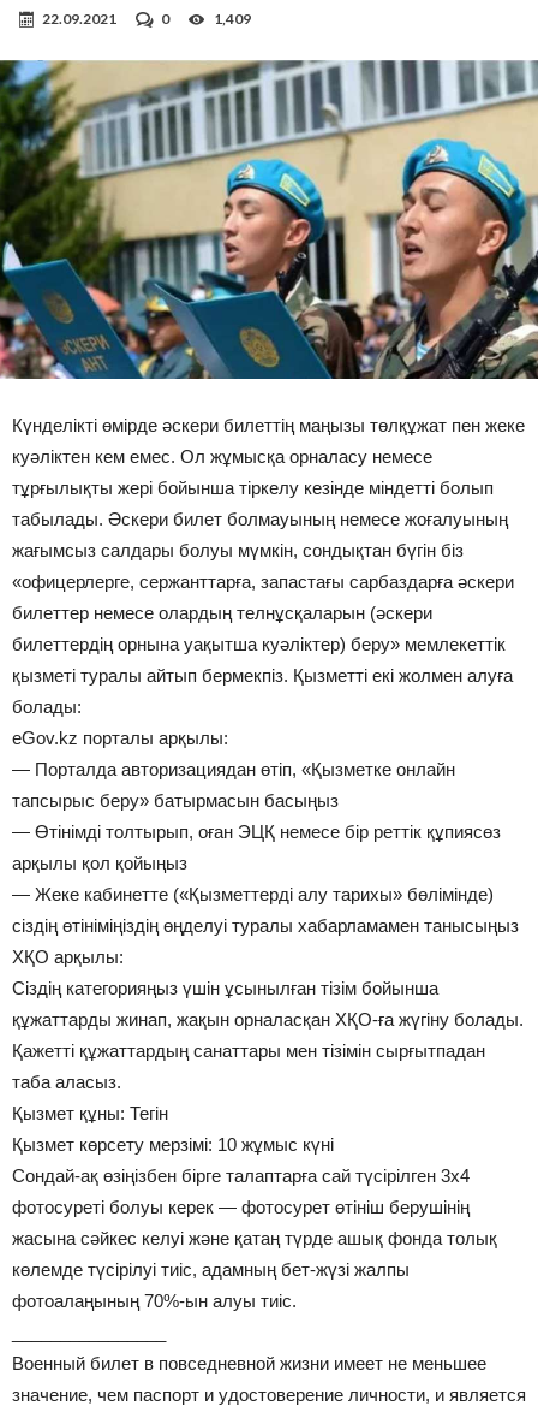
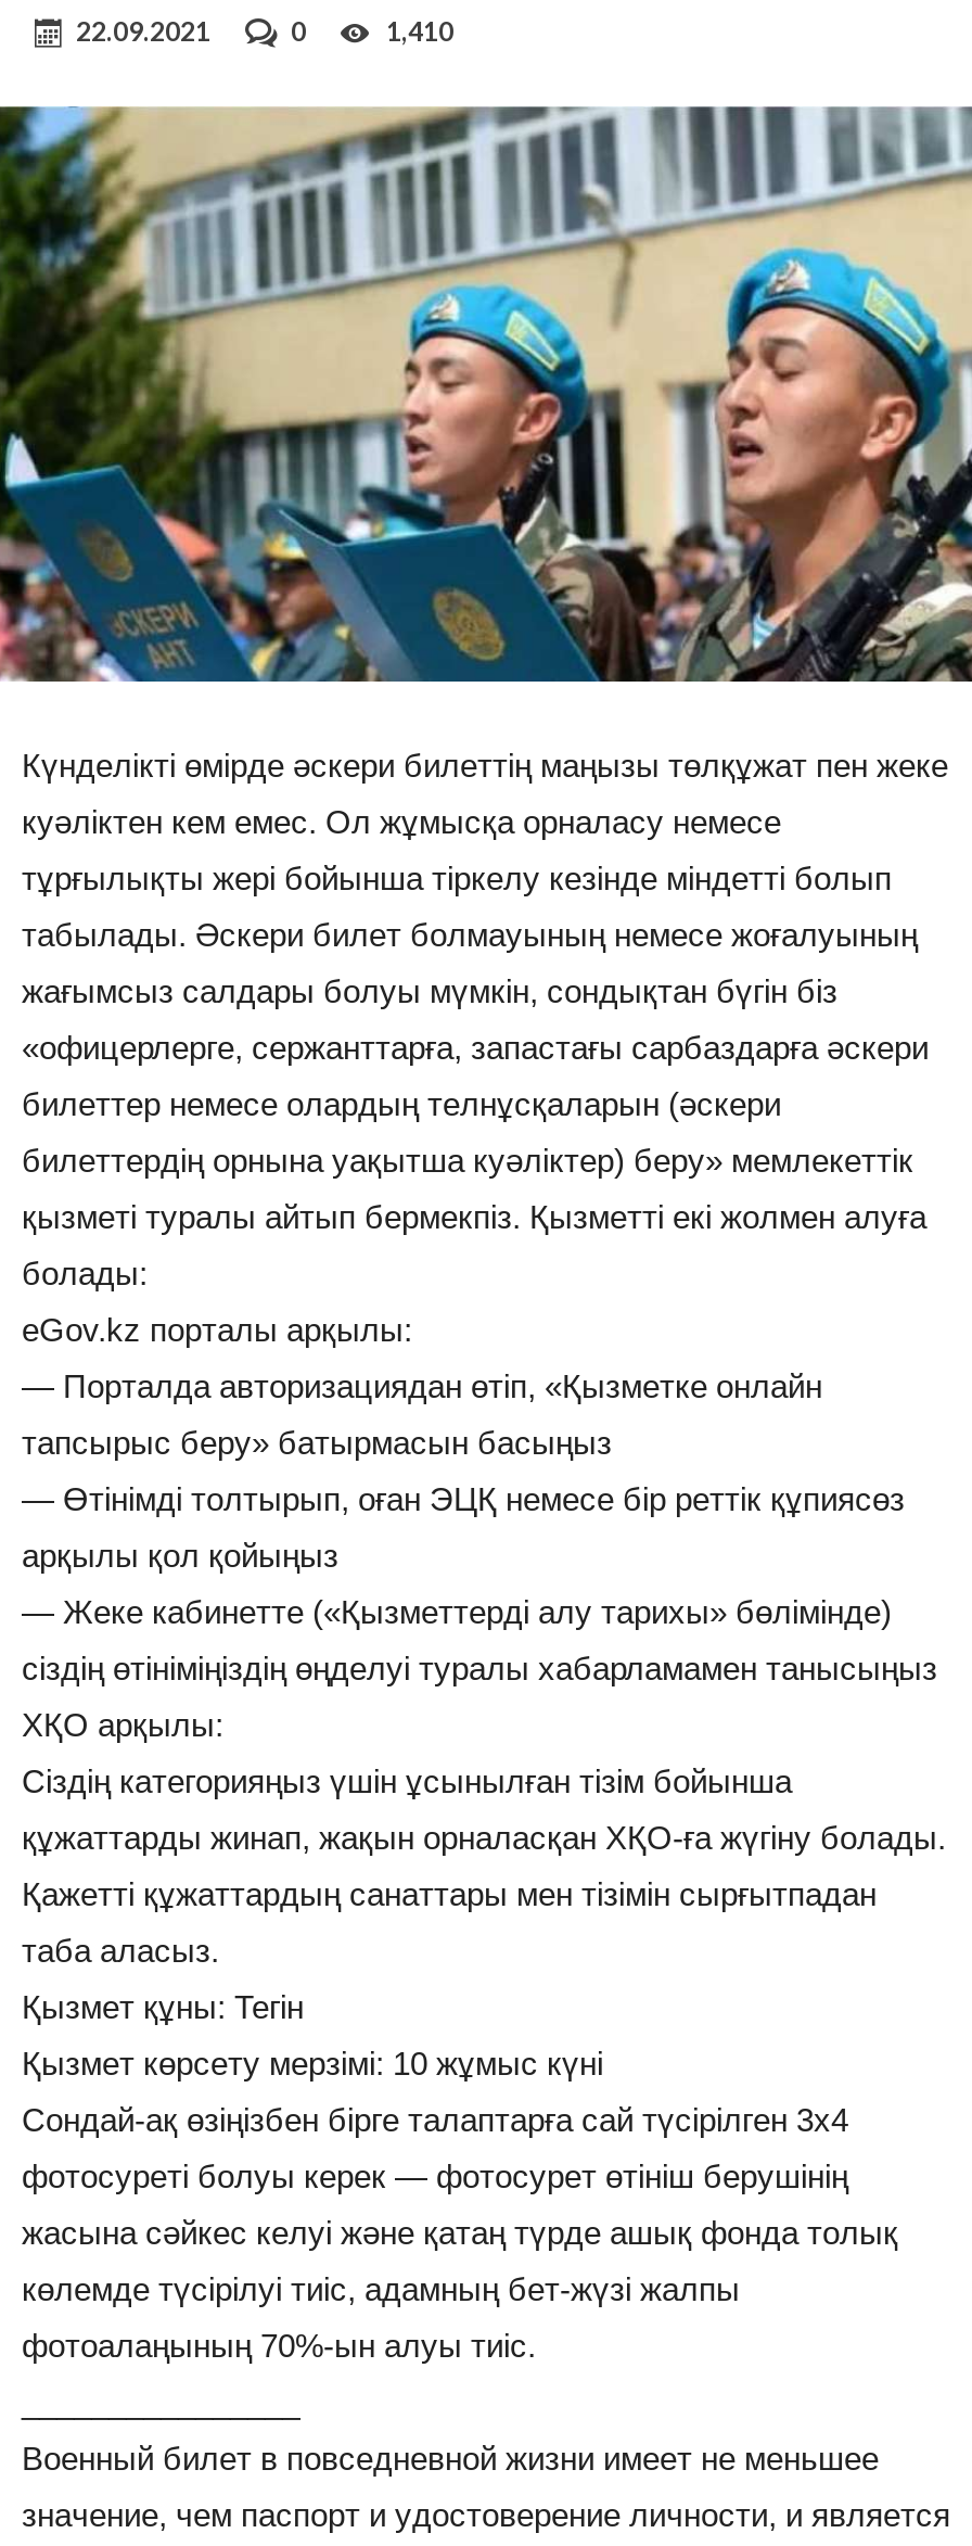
- 1,409
+ 1,410
